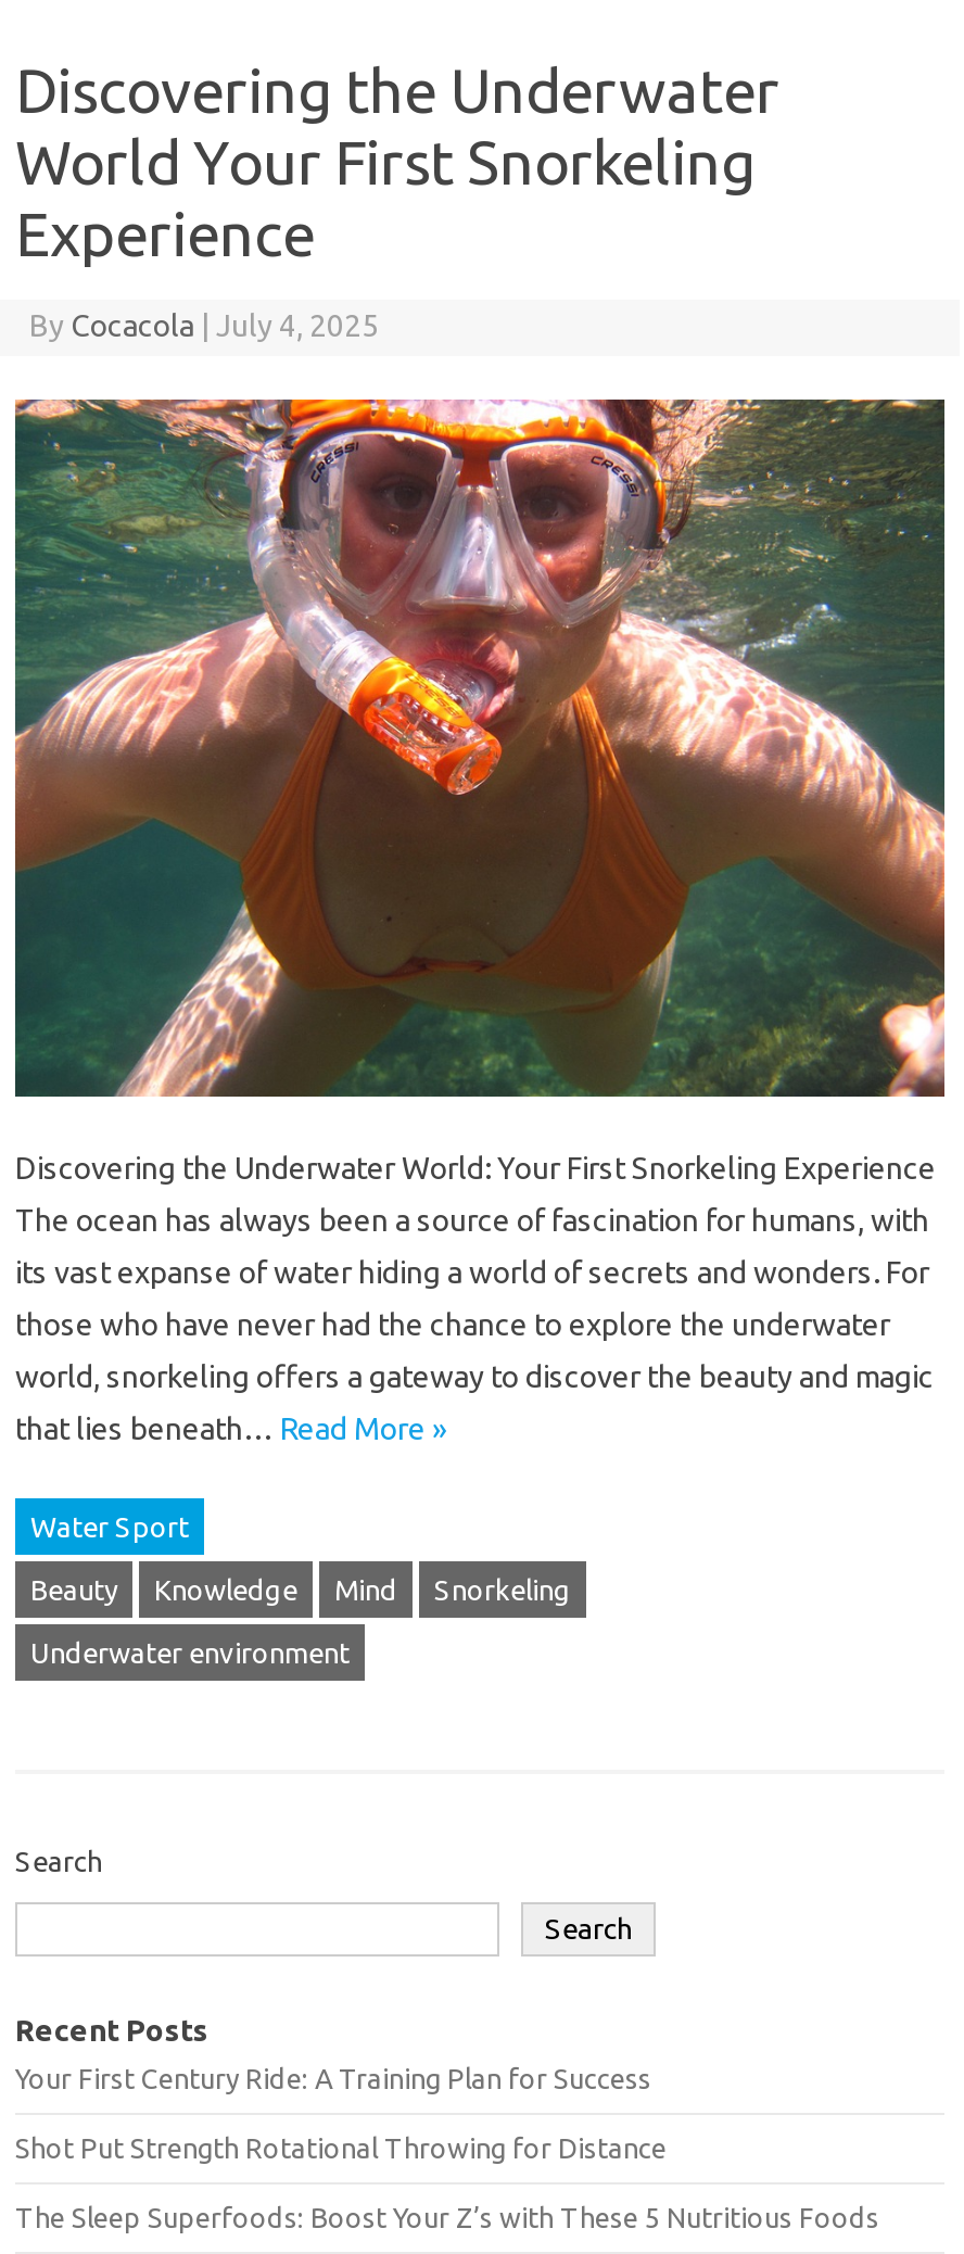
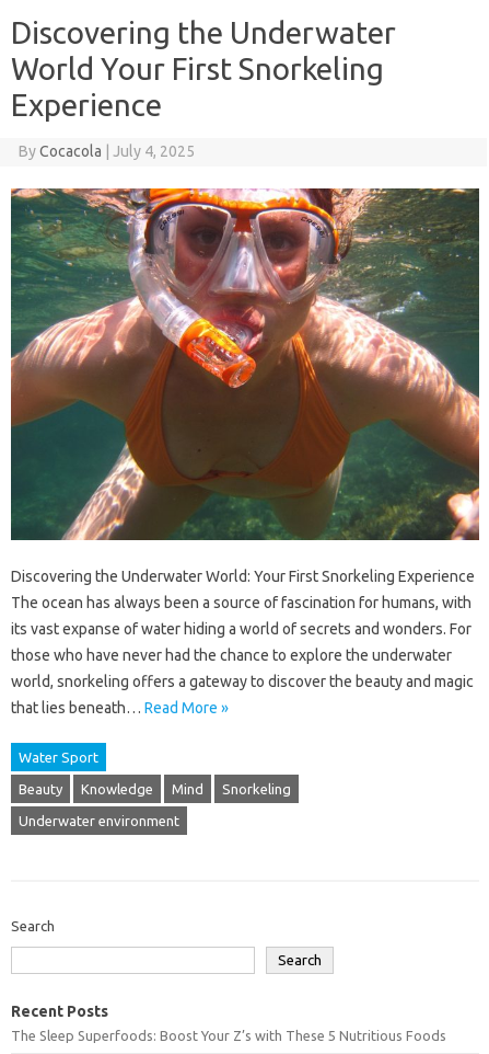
- Your First Century Ride: A Training Plan for Success
- Shot Put Strength Rotational Throwing for Distance
